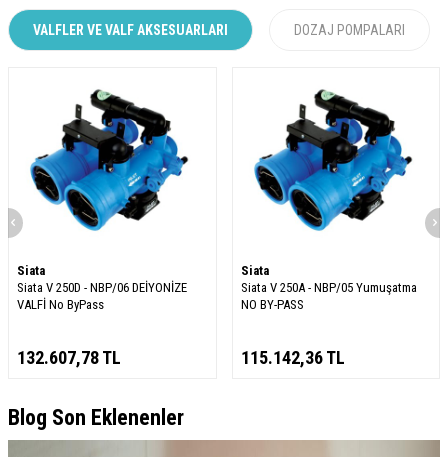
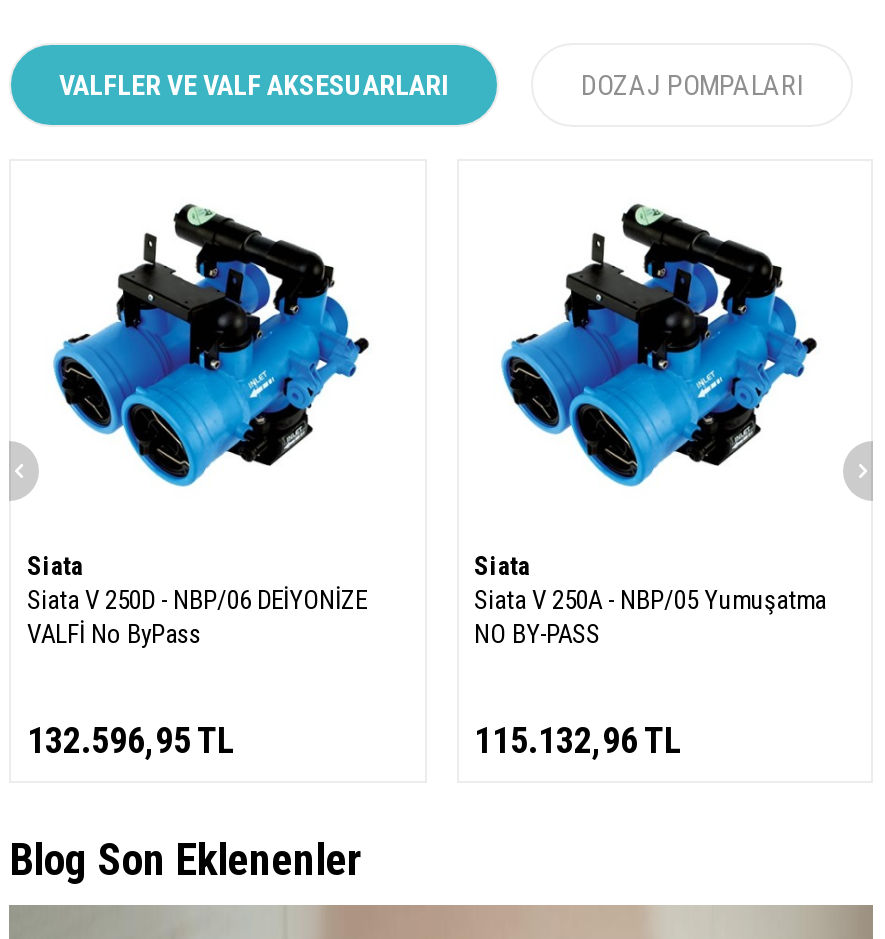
- 132.607,78 TL
+ 132.596,95 TL

- 115.142,36 TL
+ 115.132,96 TL
